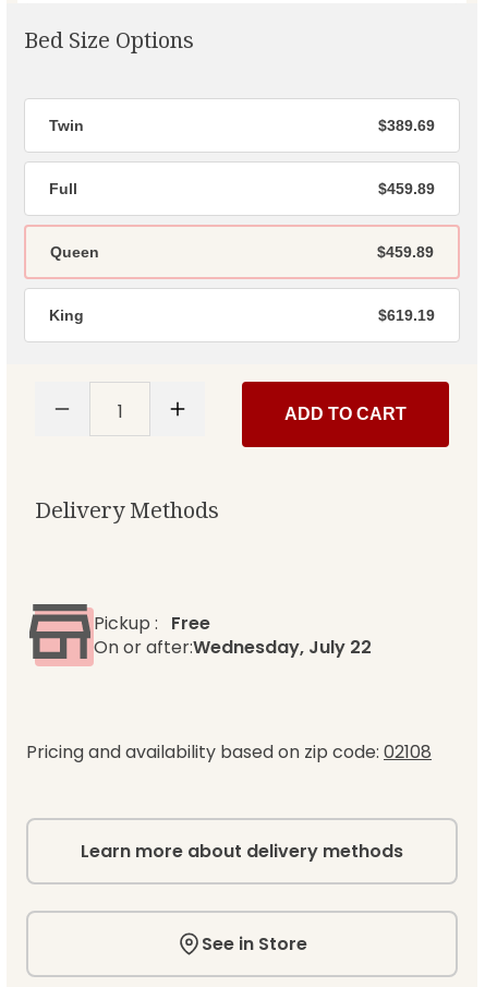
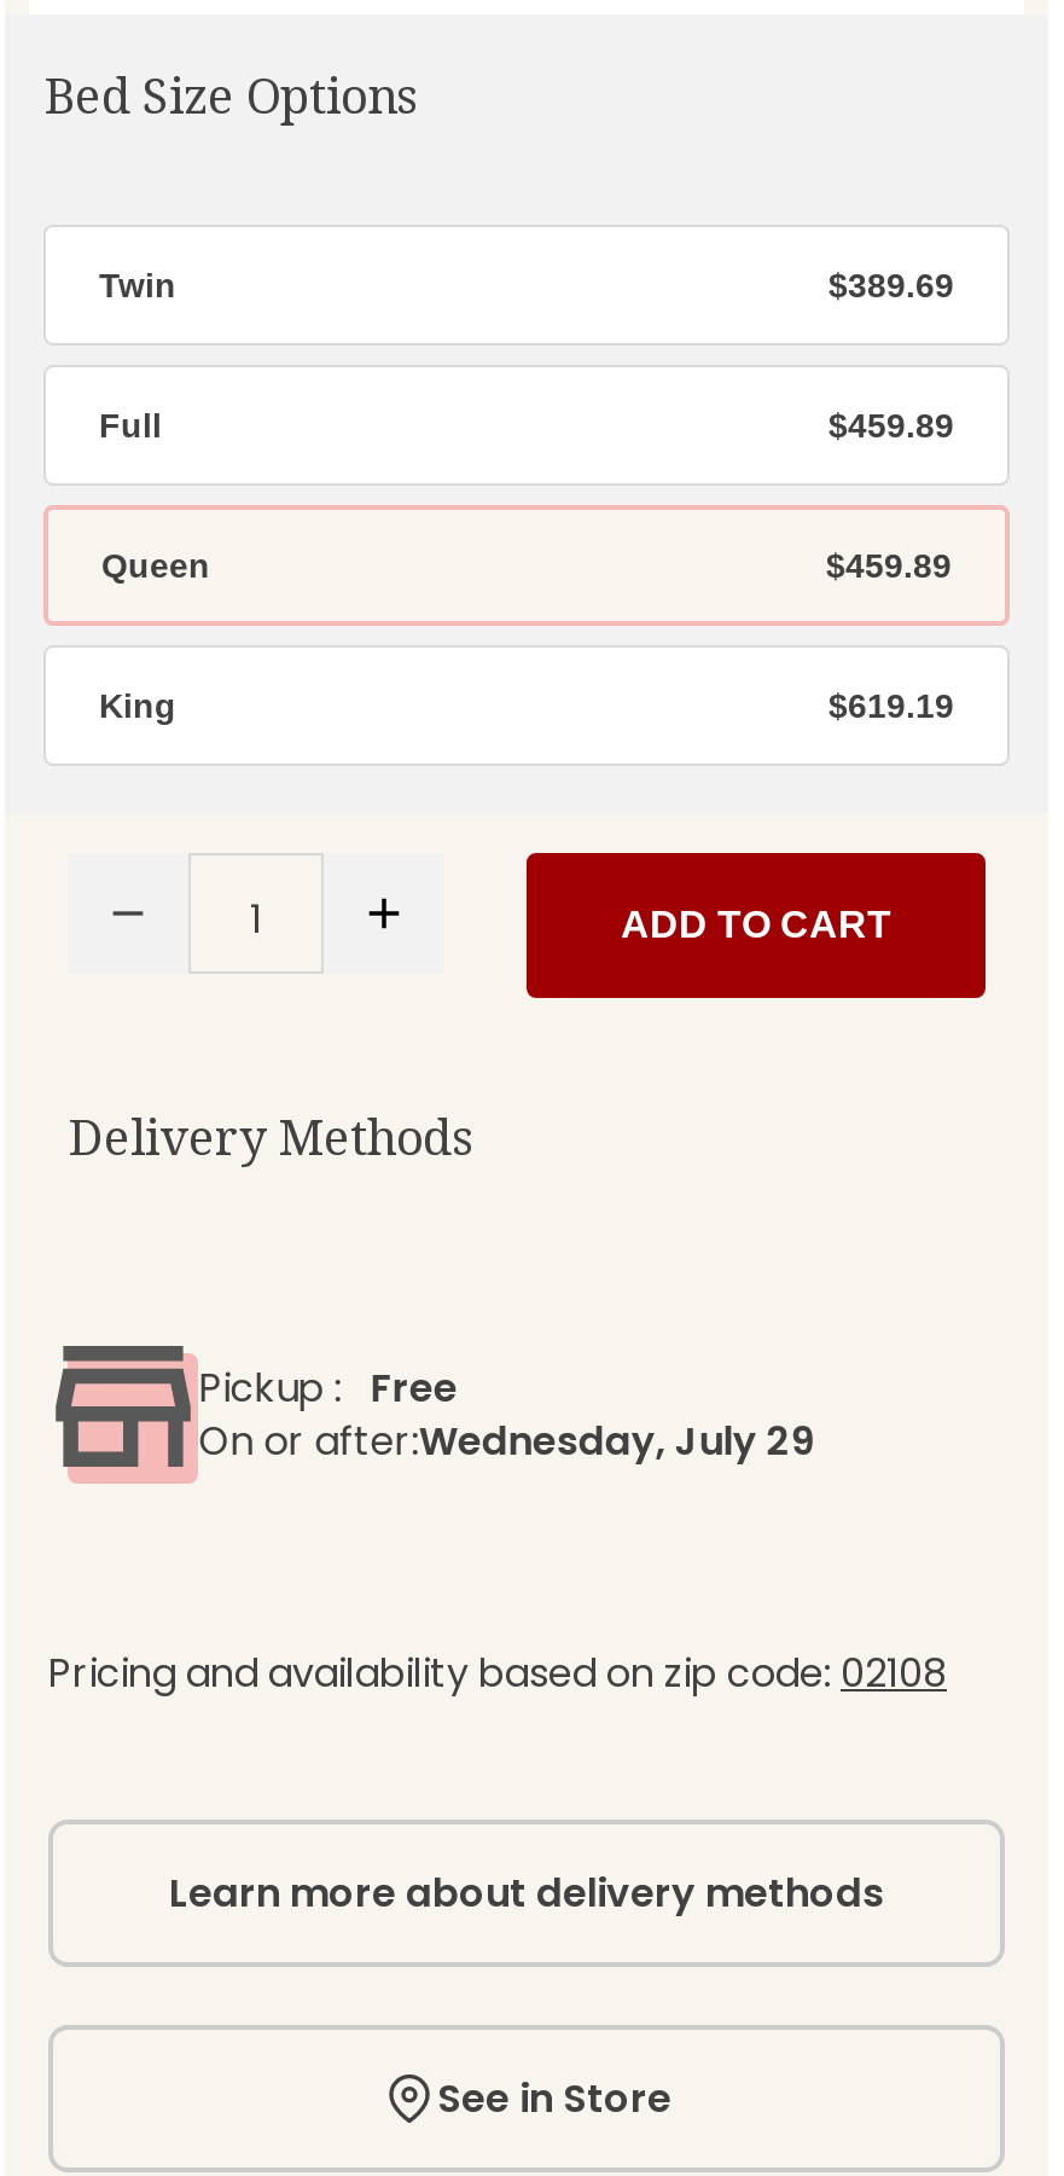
- On or after:Wednesday, July 22
+ On or after:Wednesday, July 29
